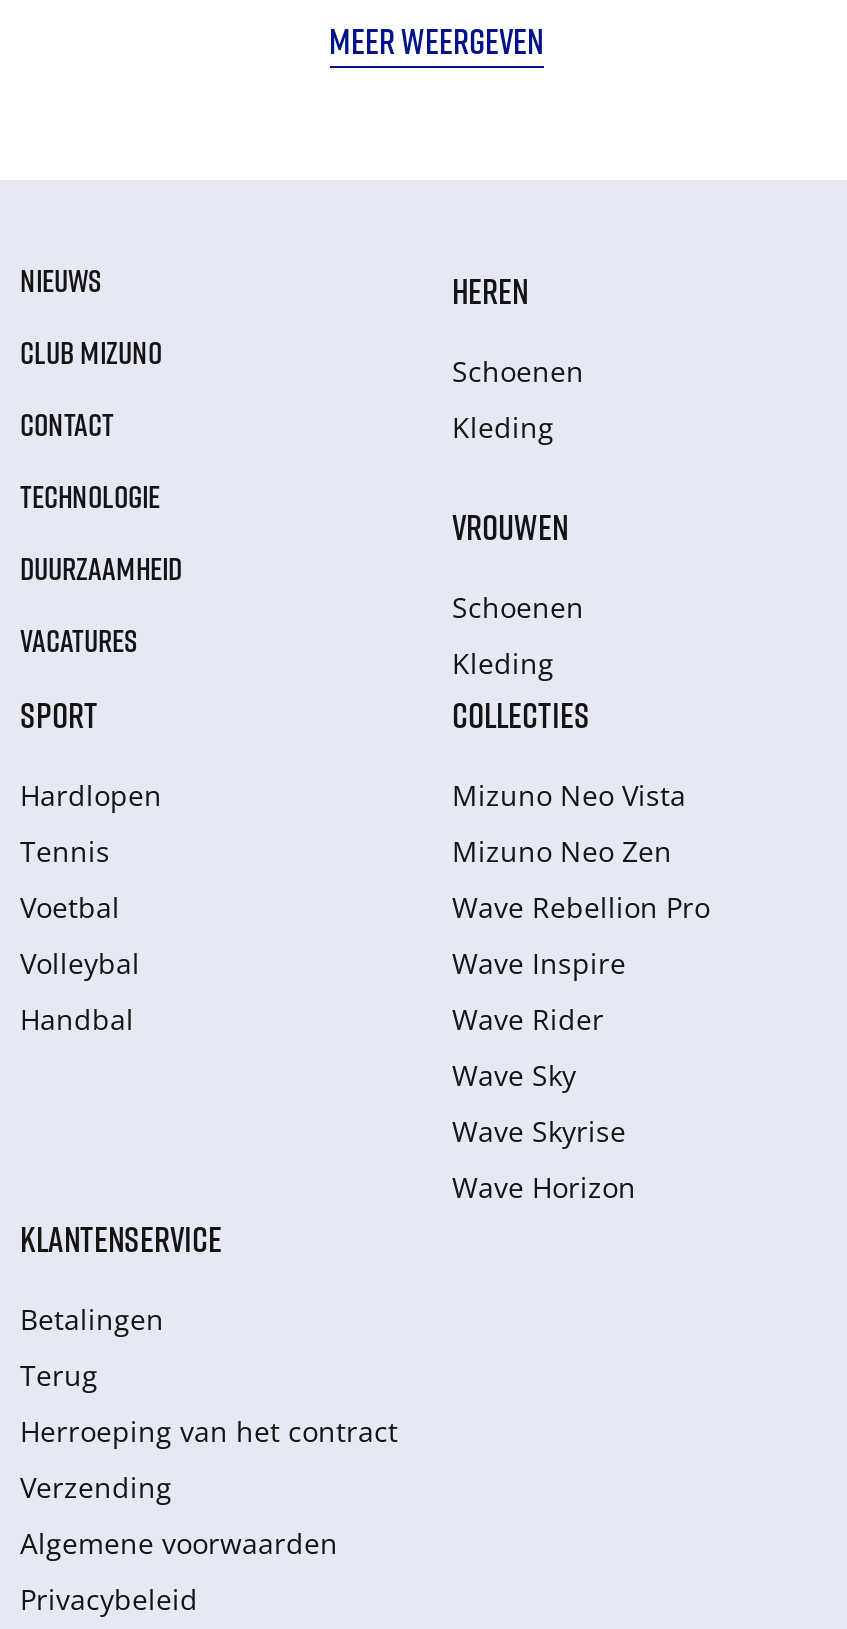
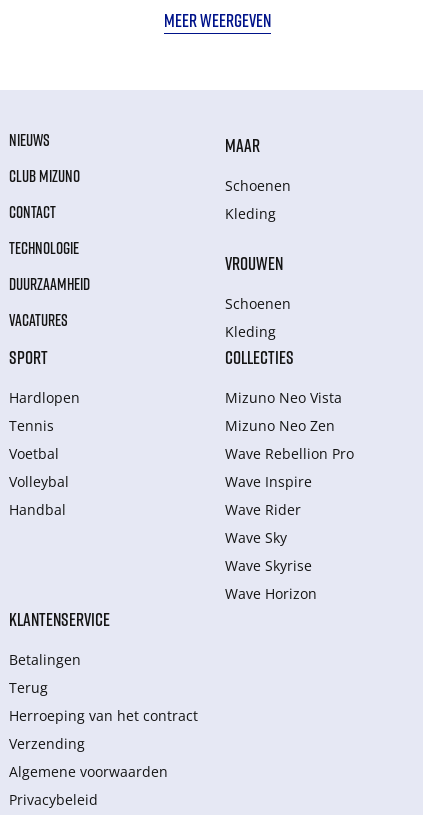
- HEREN
+ MAAR
